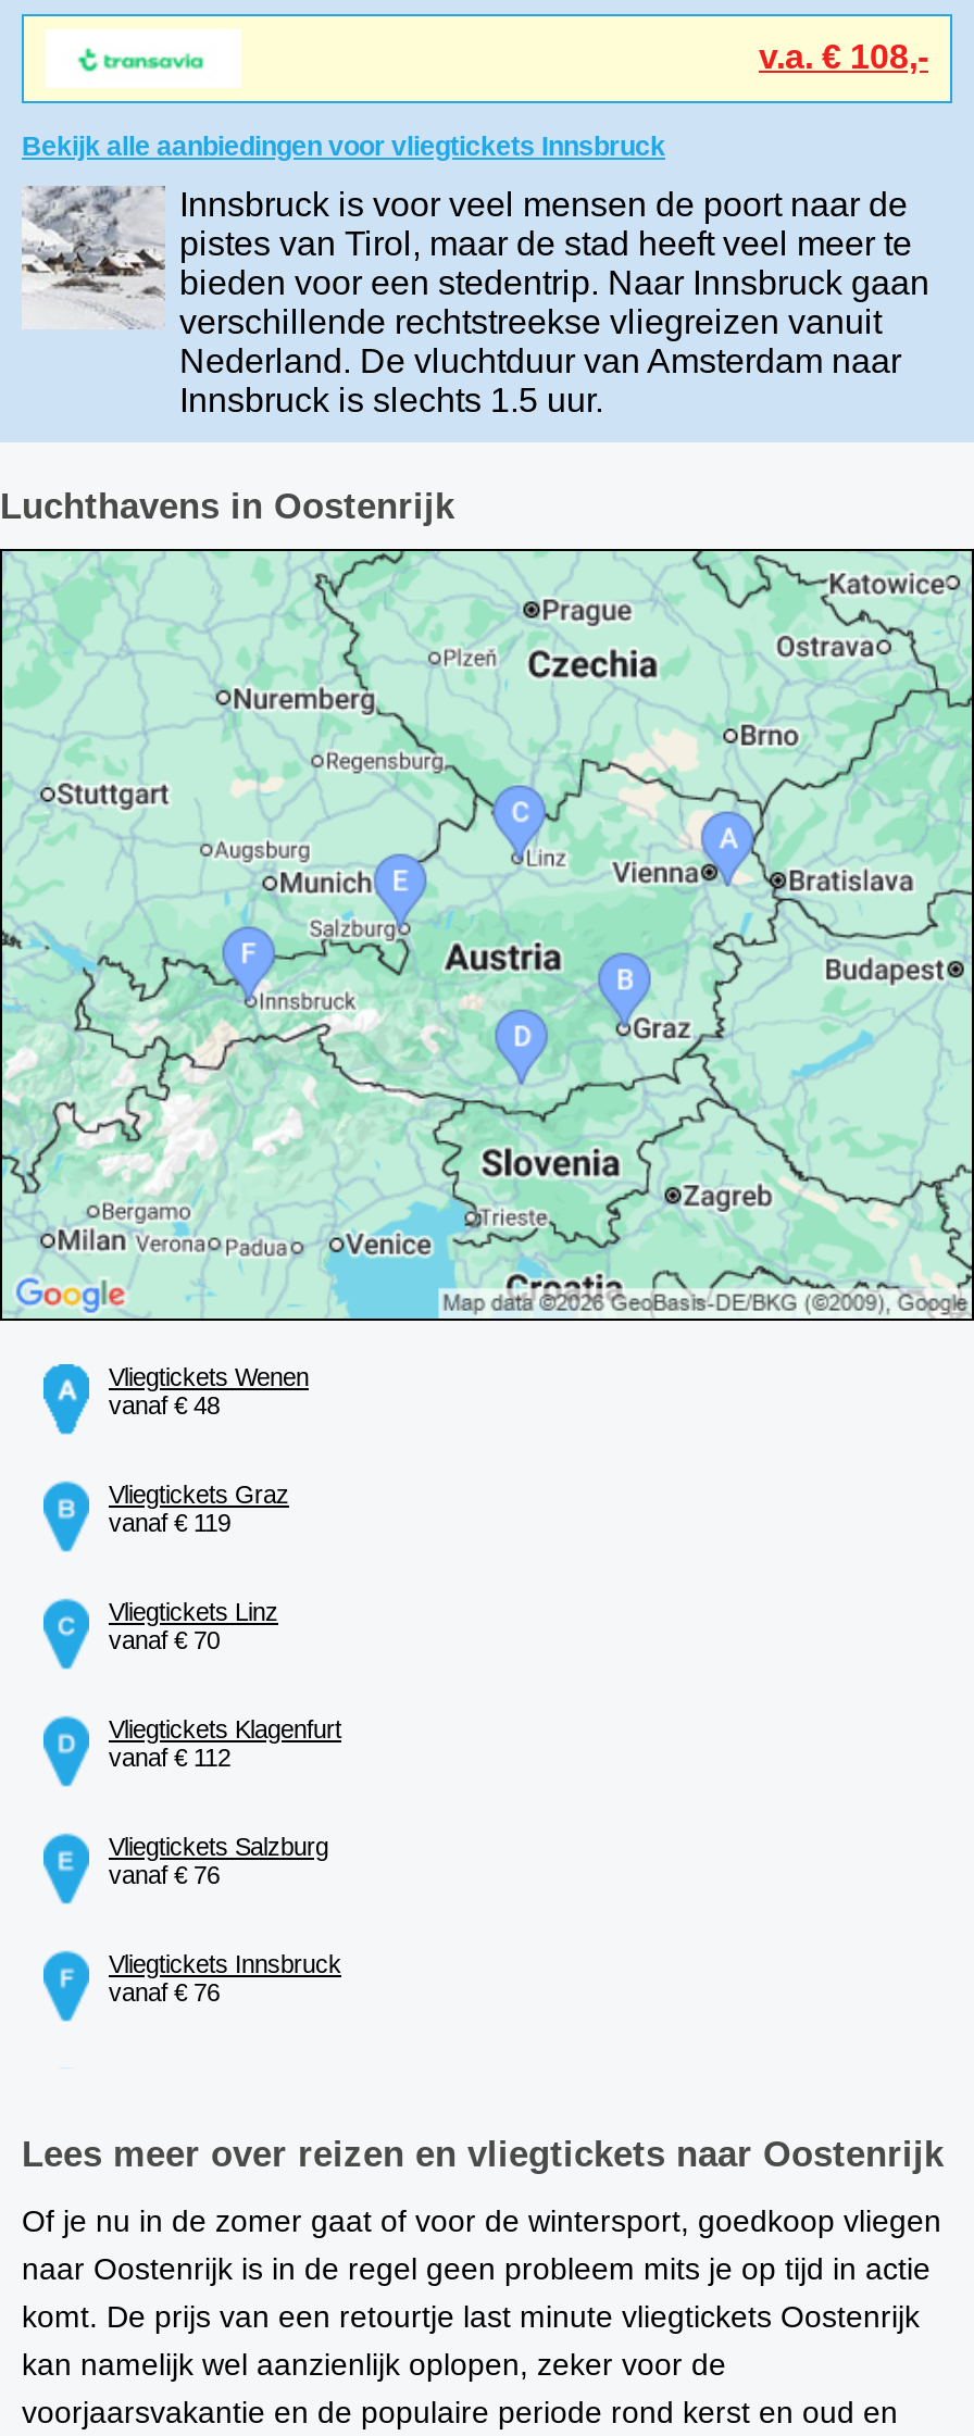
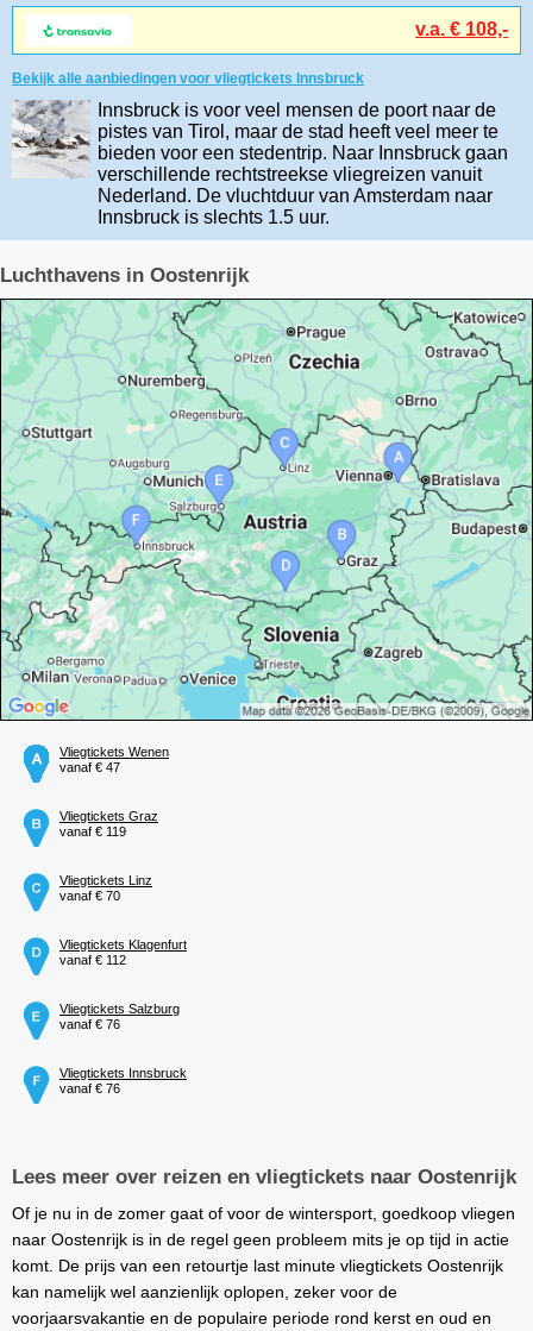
- vanaf € 48
+ vanaf € 47
